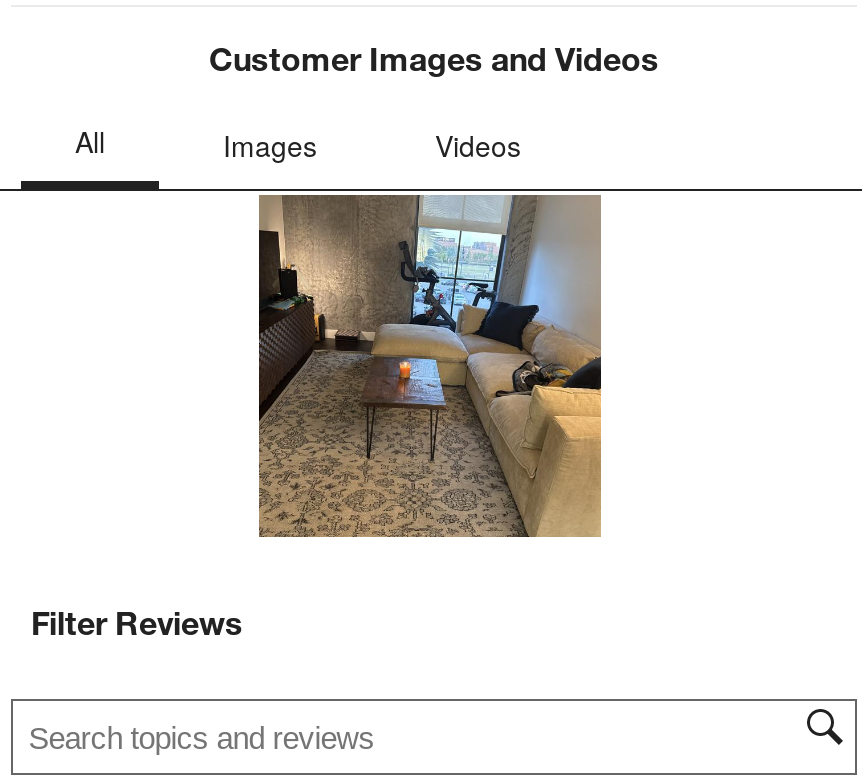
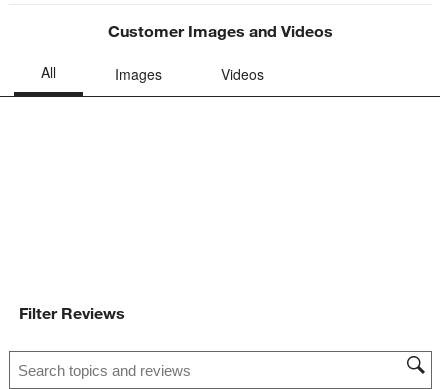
- [image]
